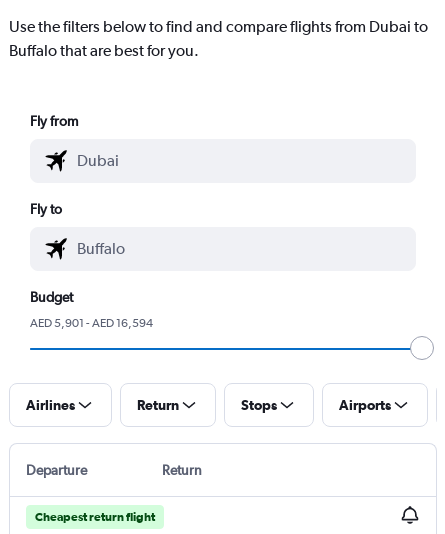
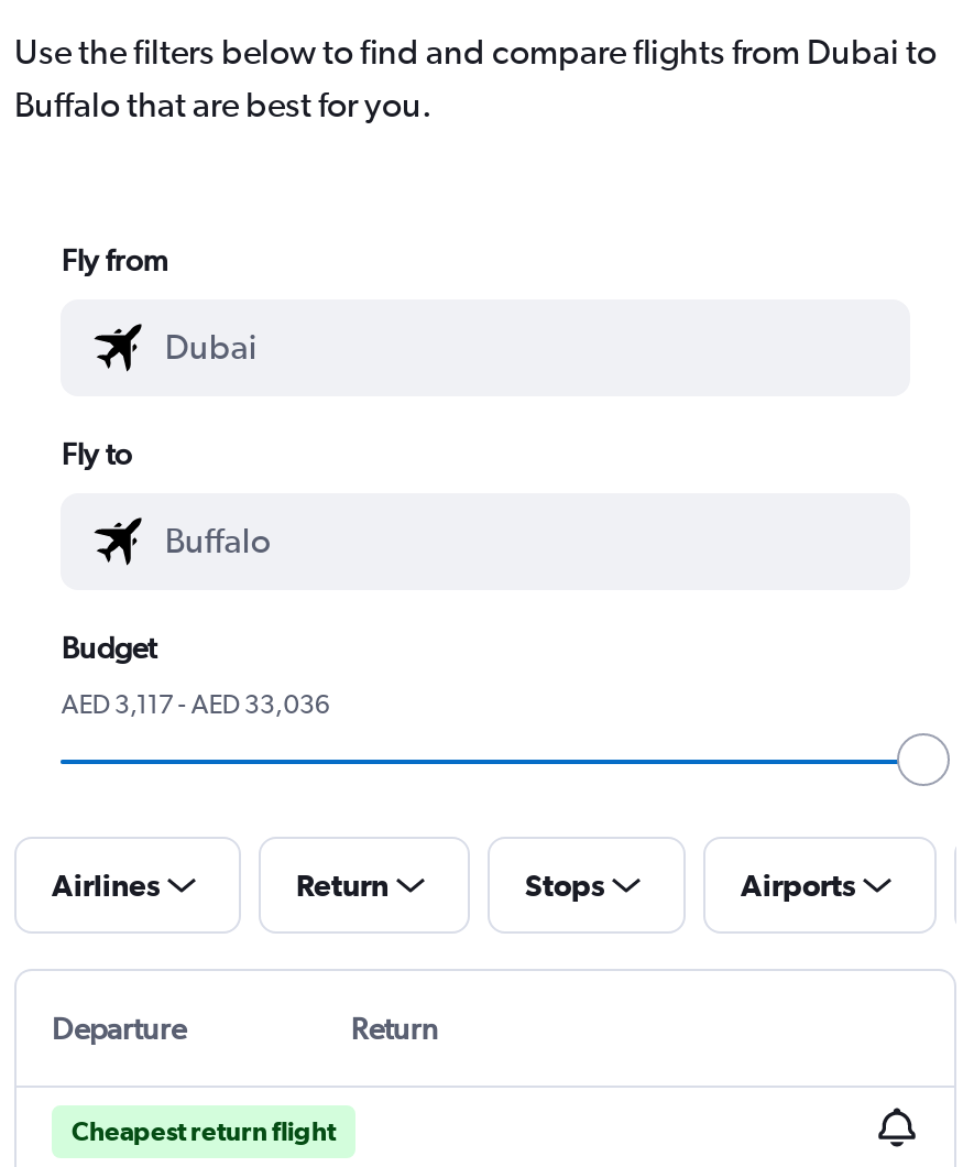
- AED 5,901 - AED 16,594
+ AED 3,117 - AED 33,036
